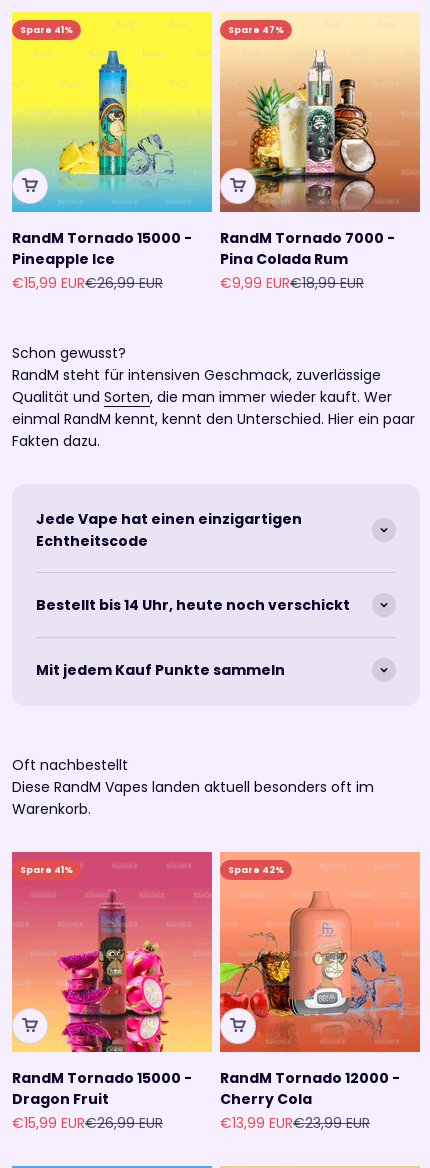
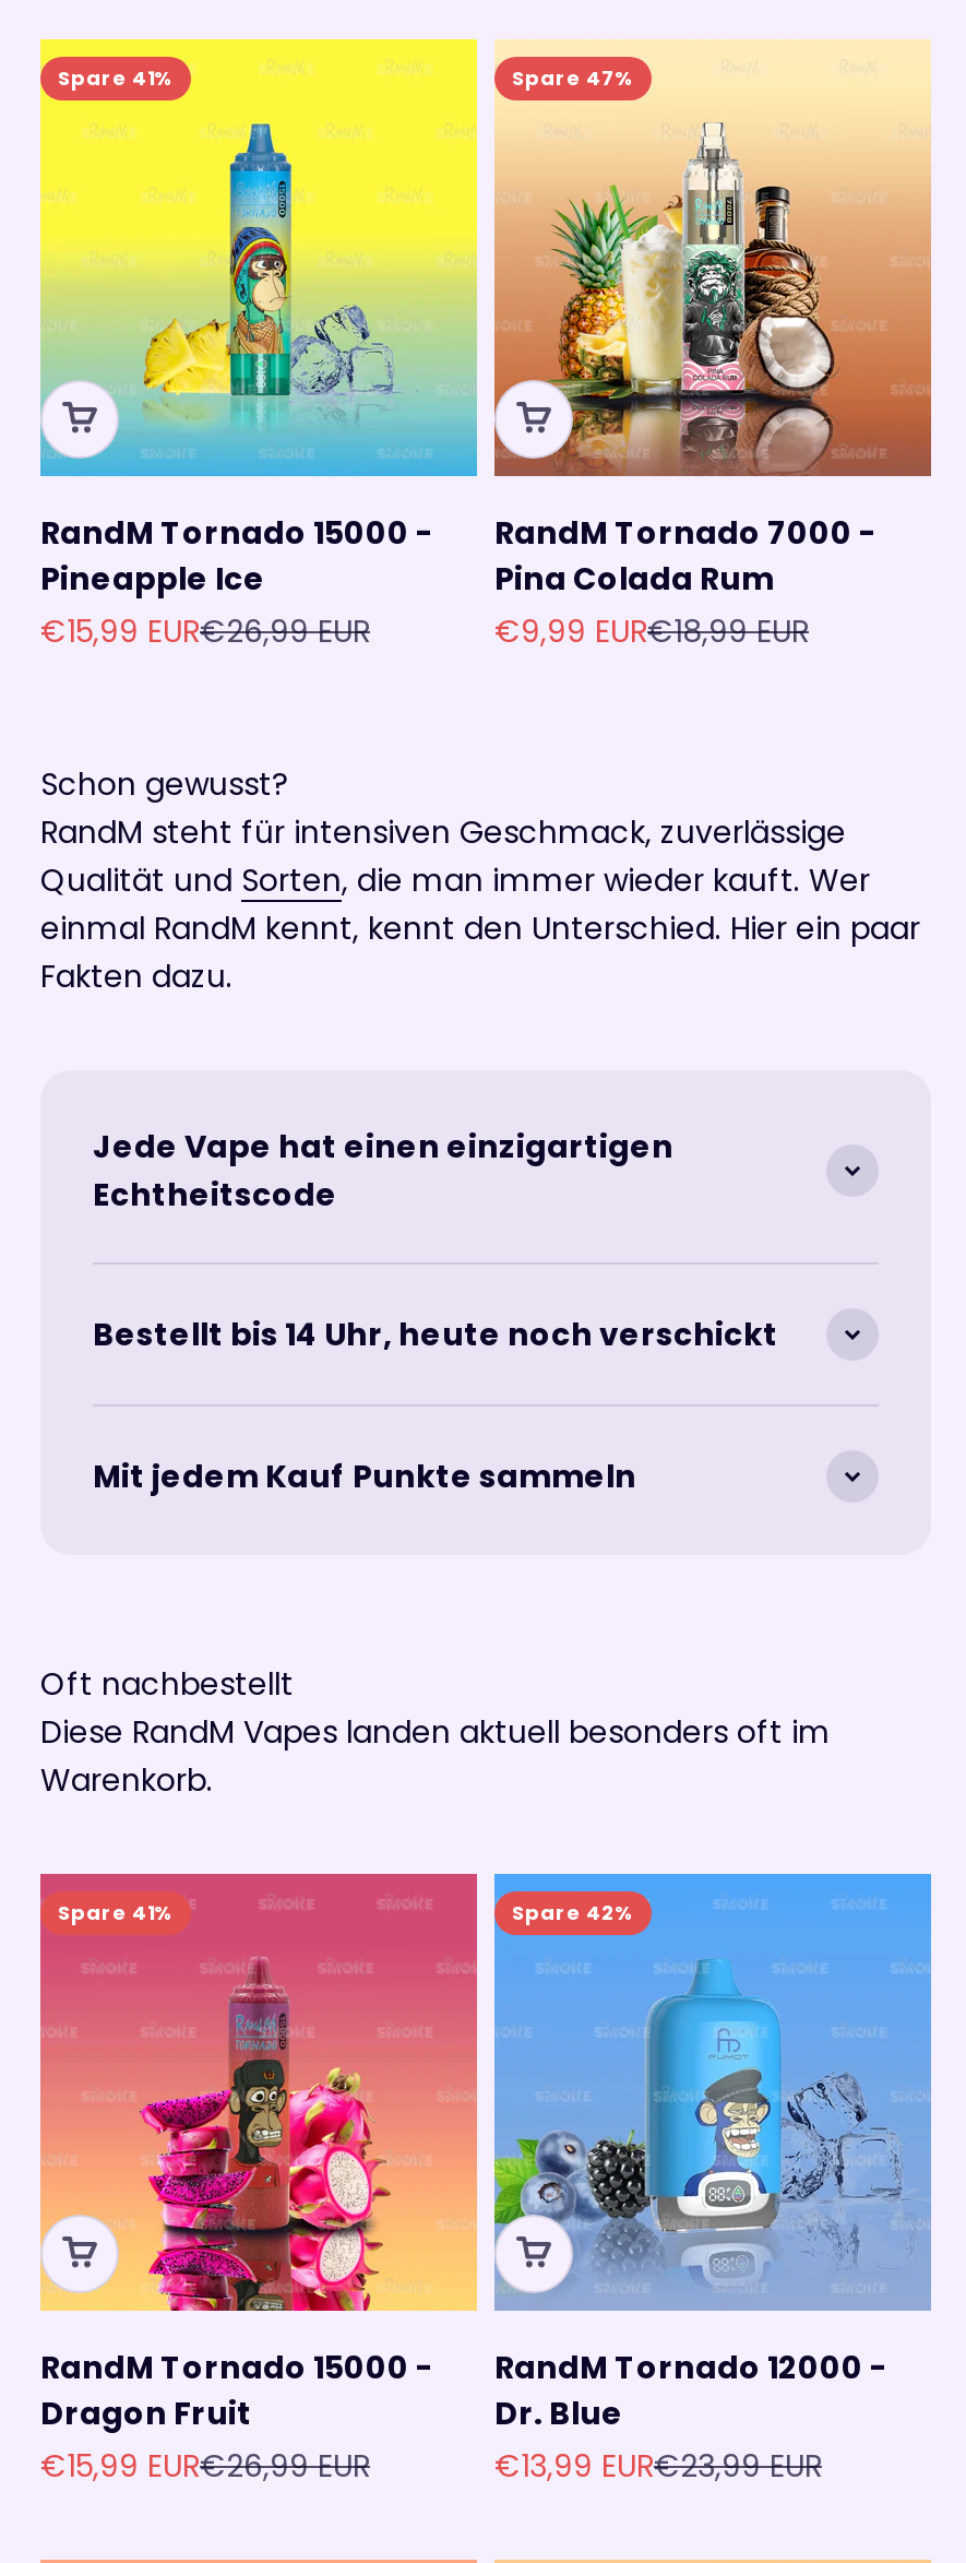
- [image]
- Cherry Cola
+ [image]
+ Dr. Blue
